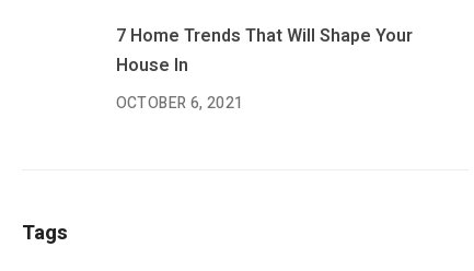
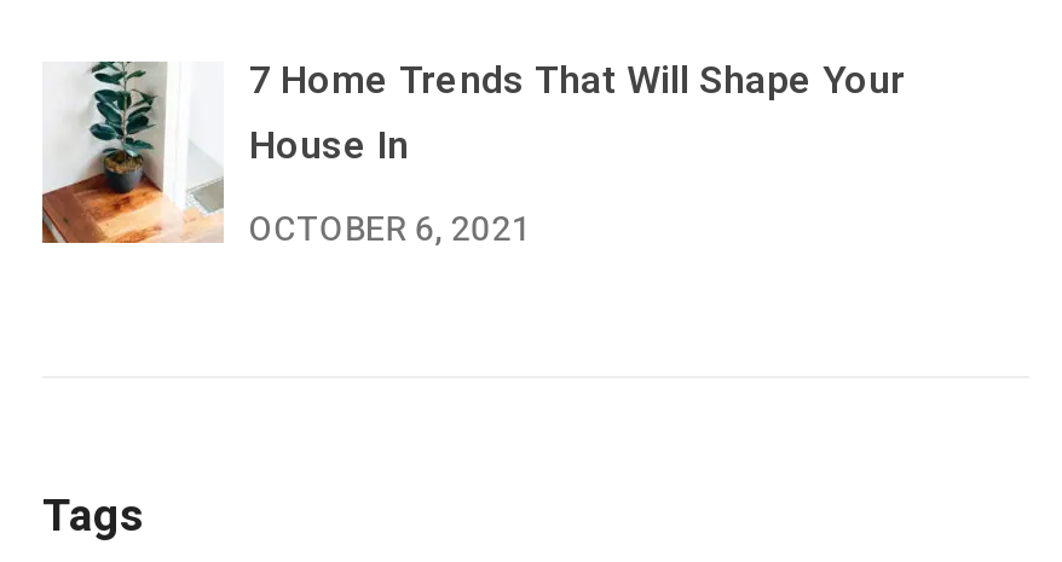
+ [image]
